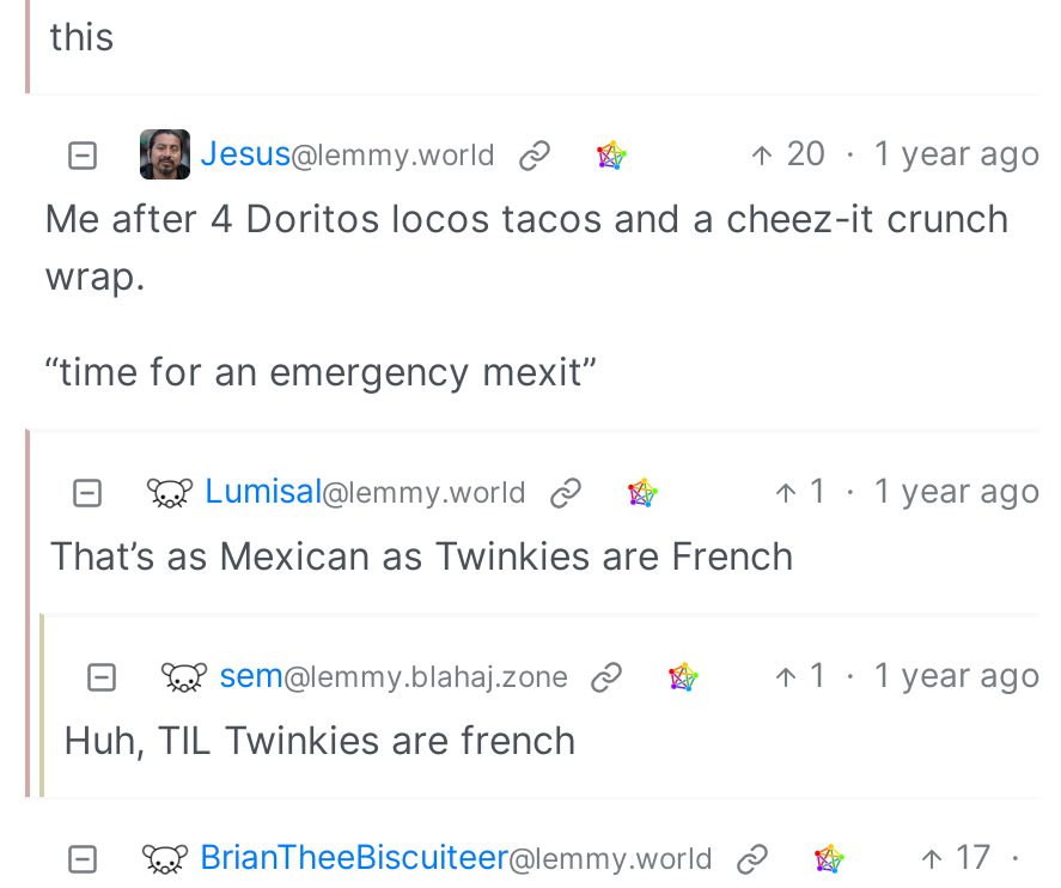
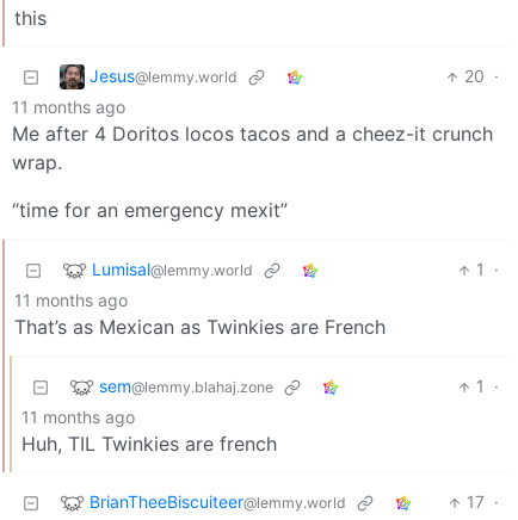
- 20 · 1 year ago
+ 20 ·
+ 11 months ago

- 1 · 1 year ago
+ 1 ·
+ 11 months ago

- 1 · 1 year ago
+ 1 ·
+ 11 months ago
